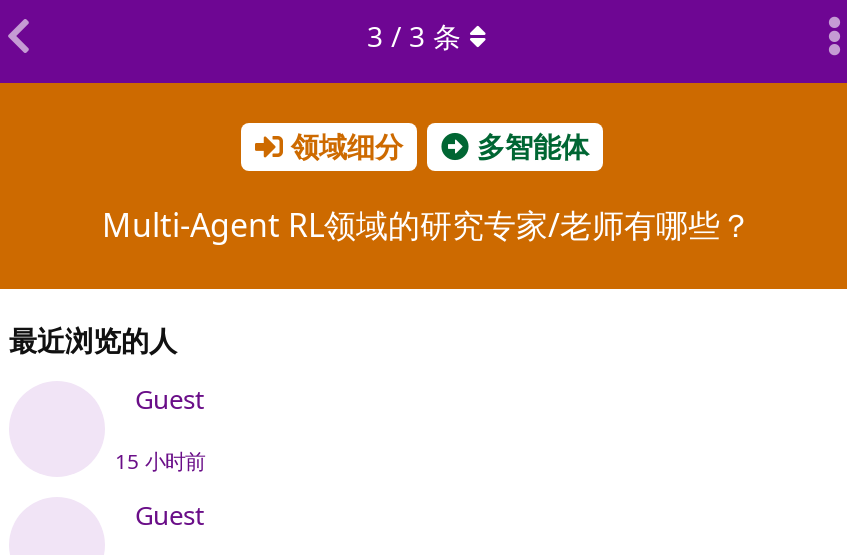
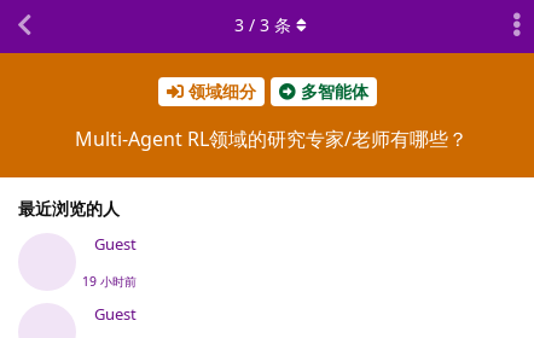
- 15 小时前
+ 19 小时前
